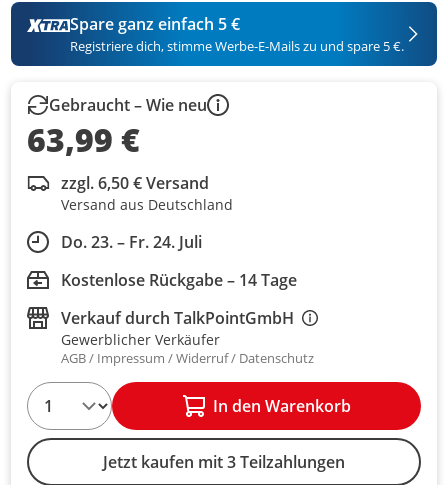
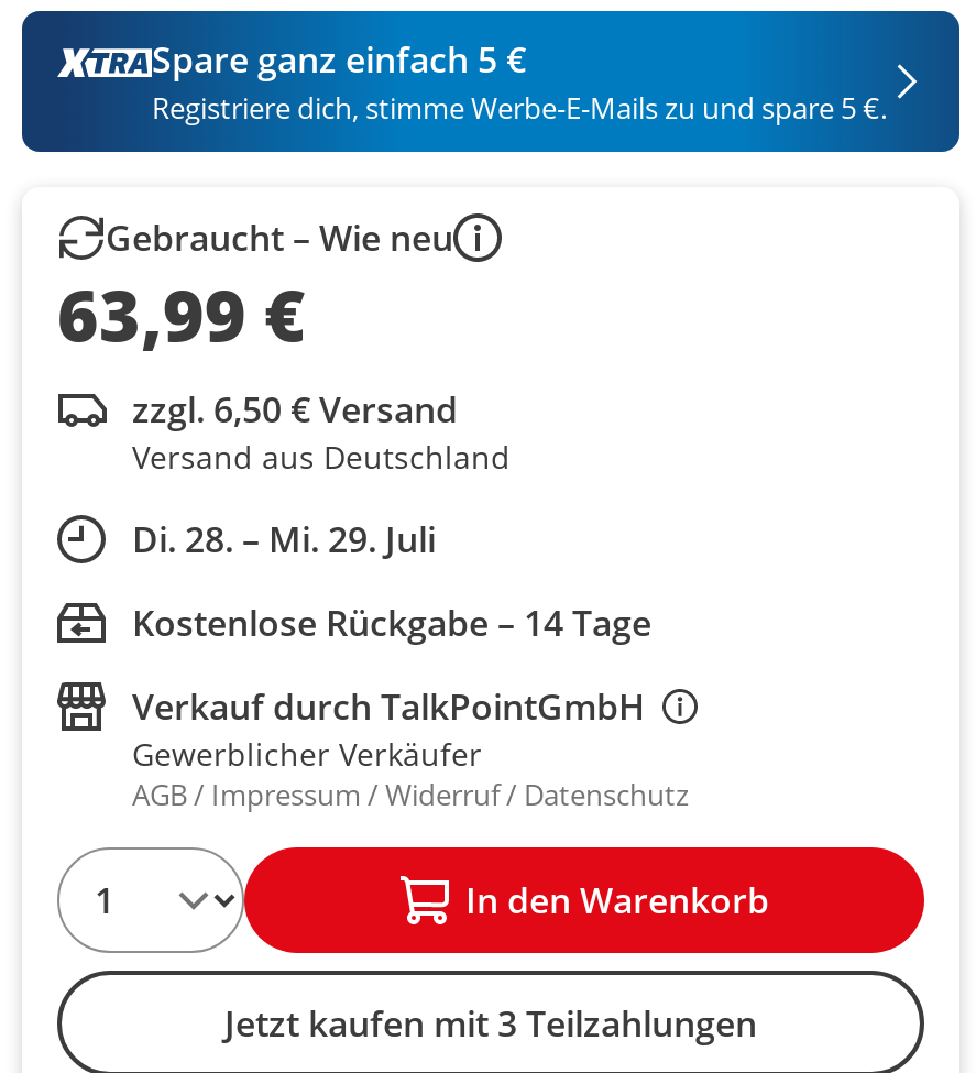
- Do. 23. – Fr. 24. Juli
+ Di. 28. – Mi. 29. Juli
